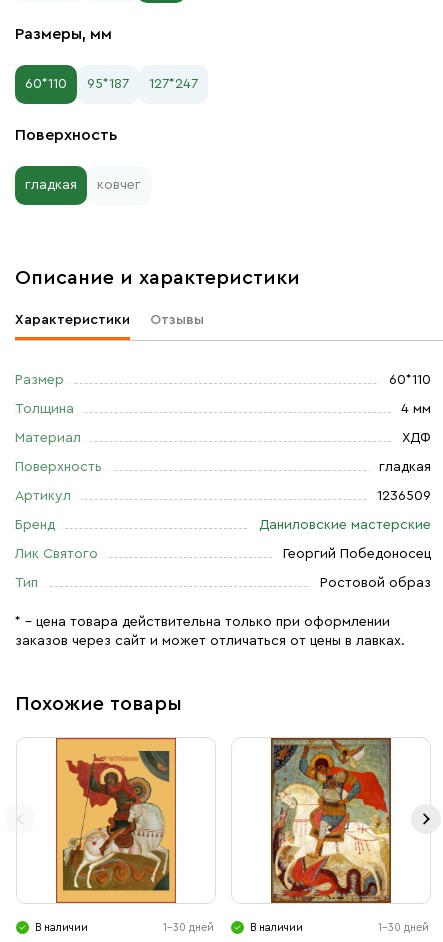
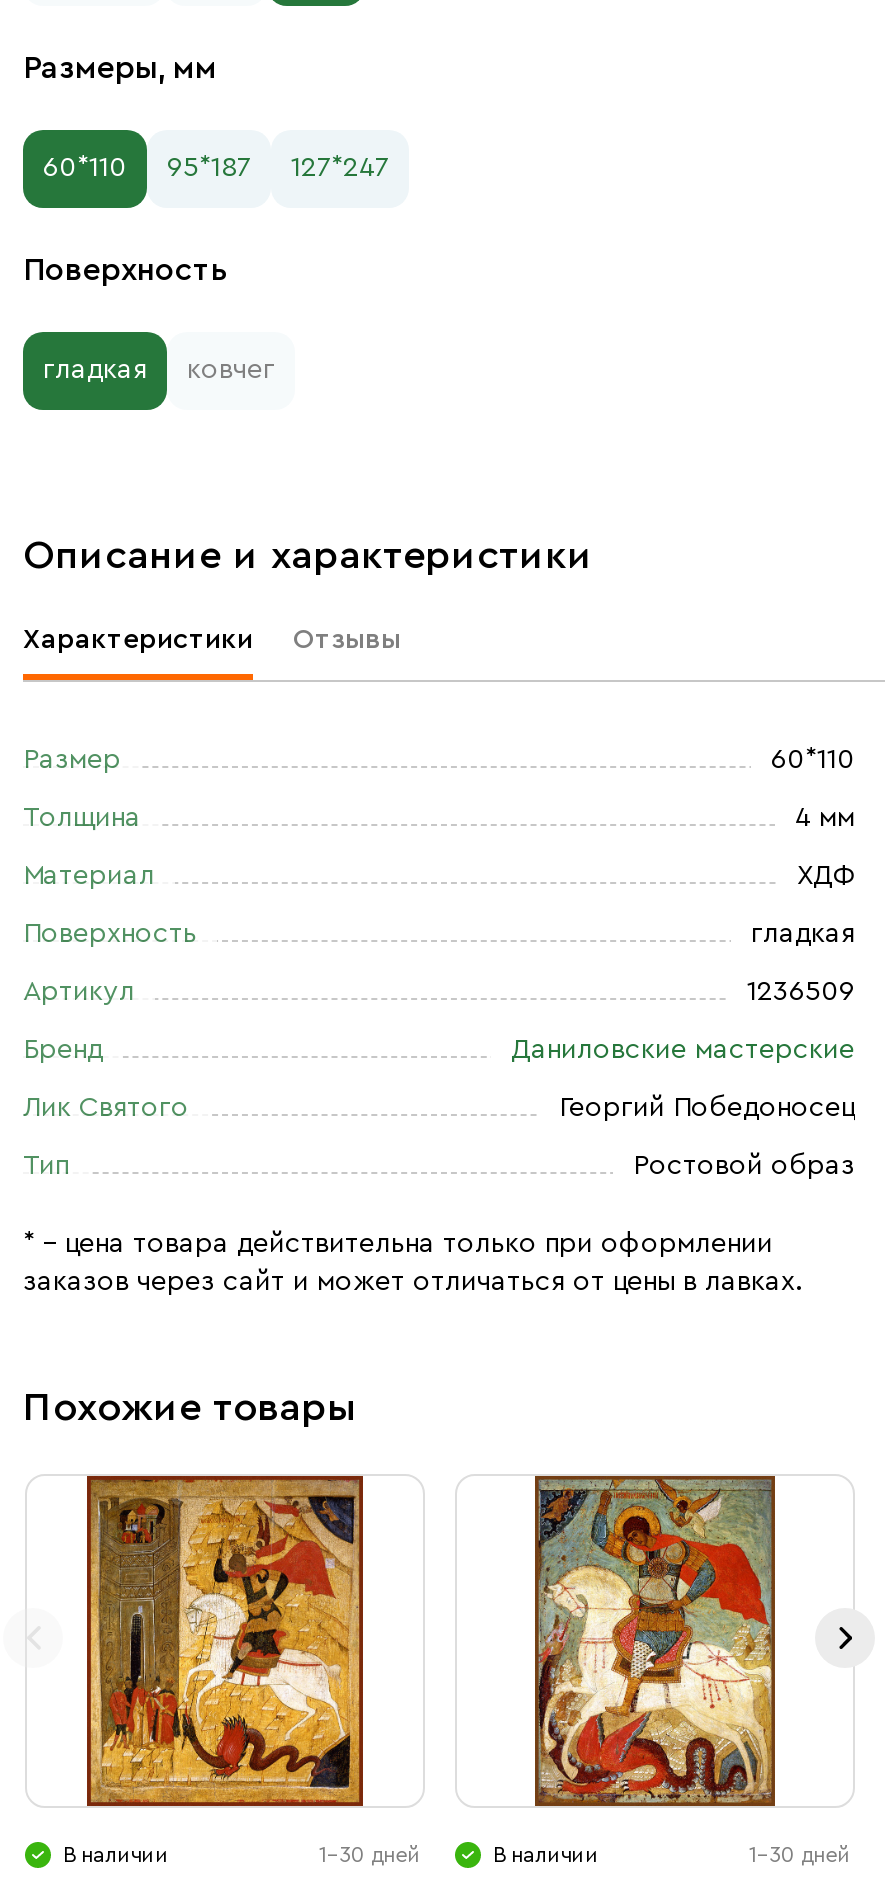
- [image]
+ [image]
